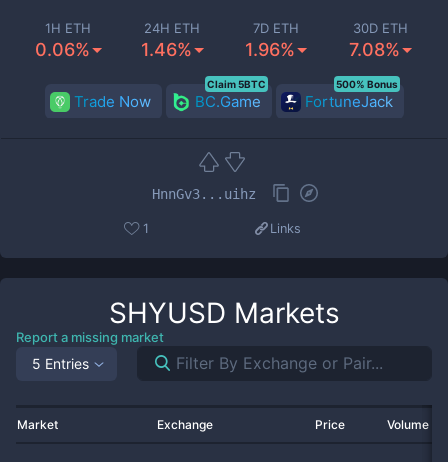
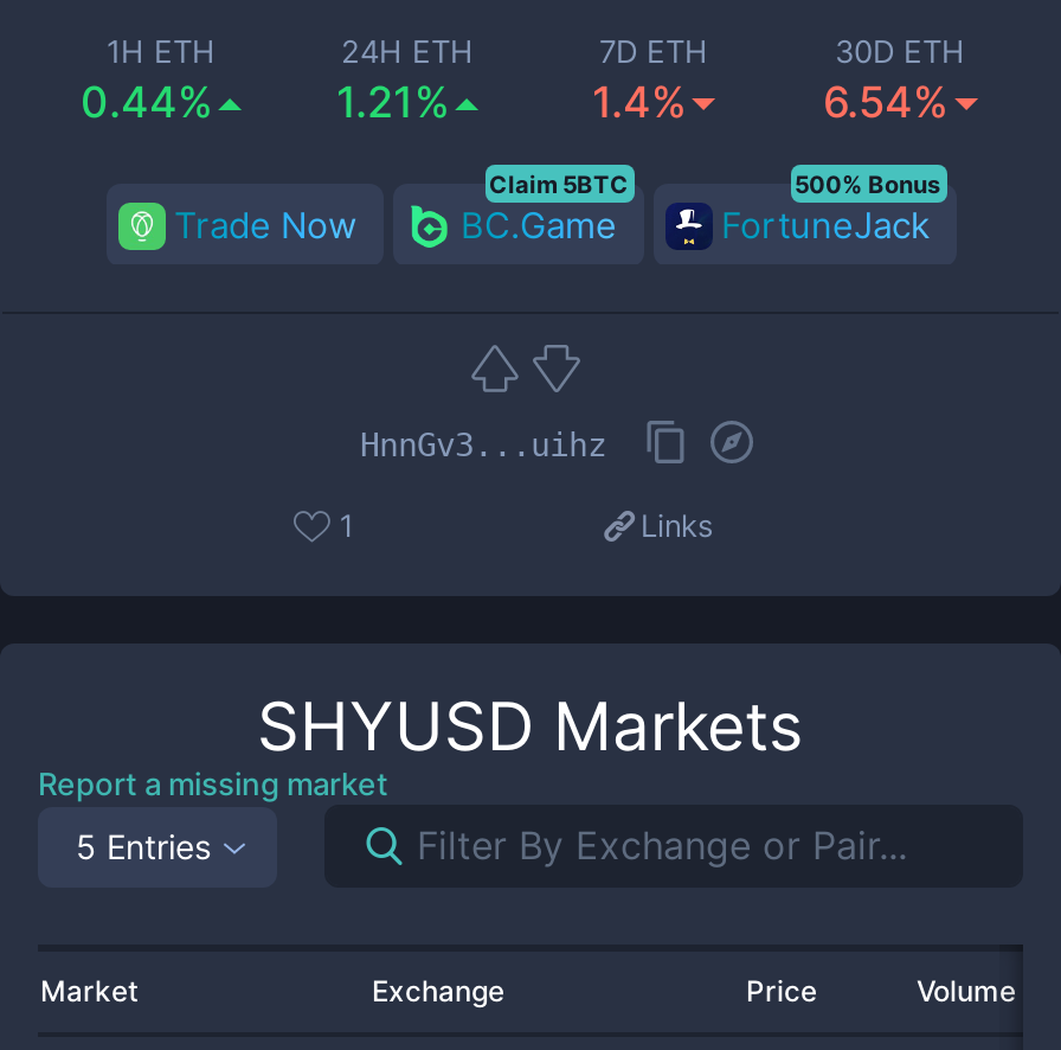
- 0.06%
+ 0.44%

- 1.46%
+ 1.21%

- 1.96%
+ 1.4%

- 7.08%
+ 6.54%
